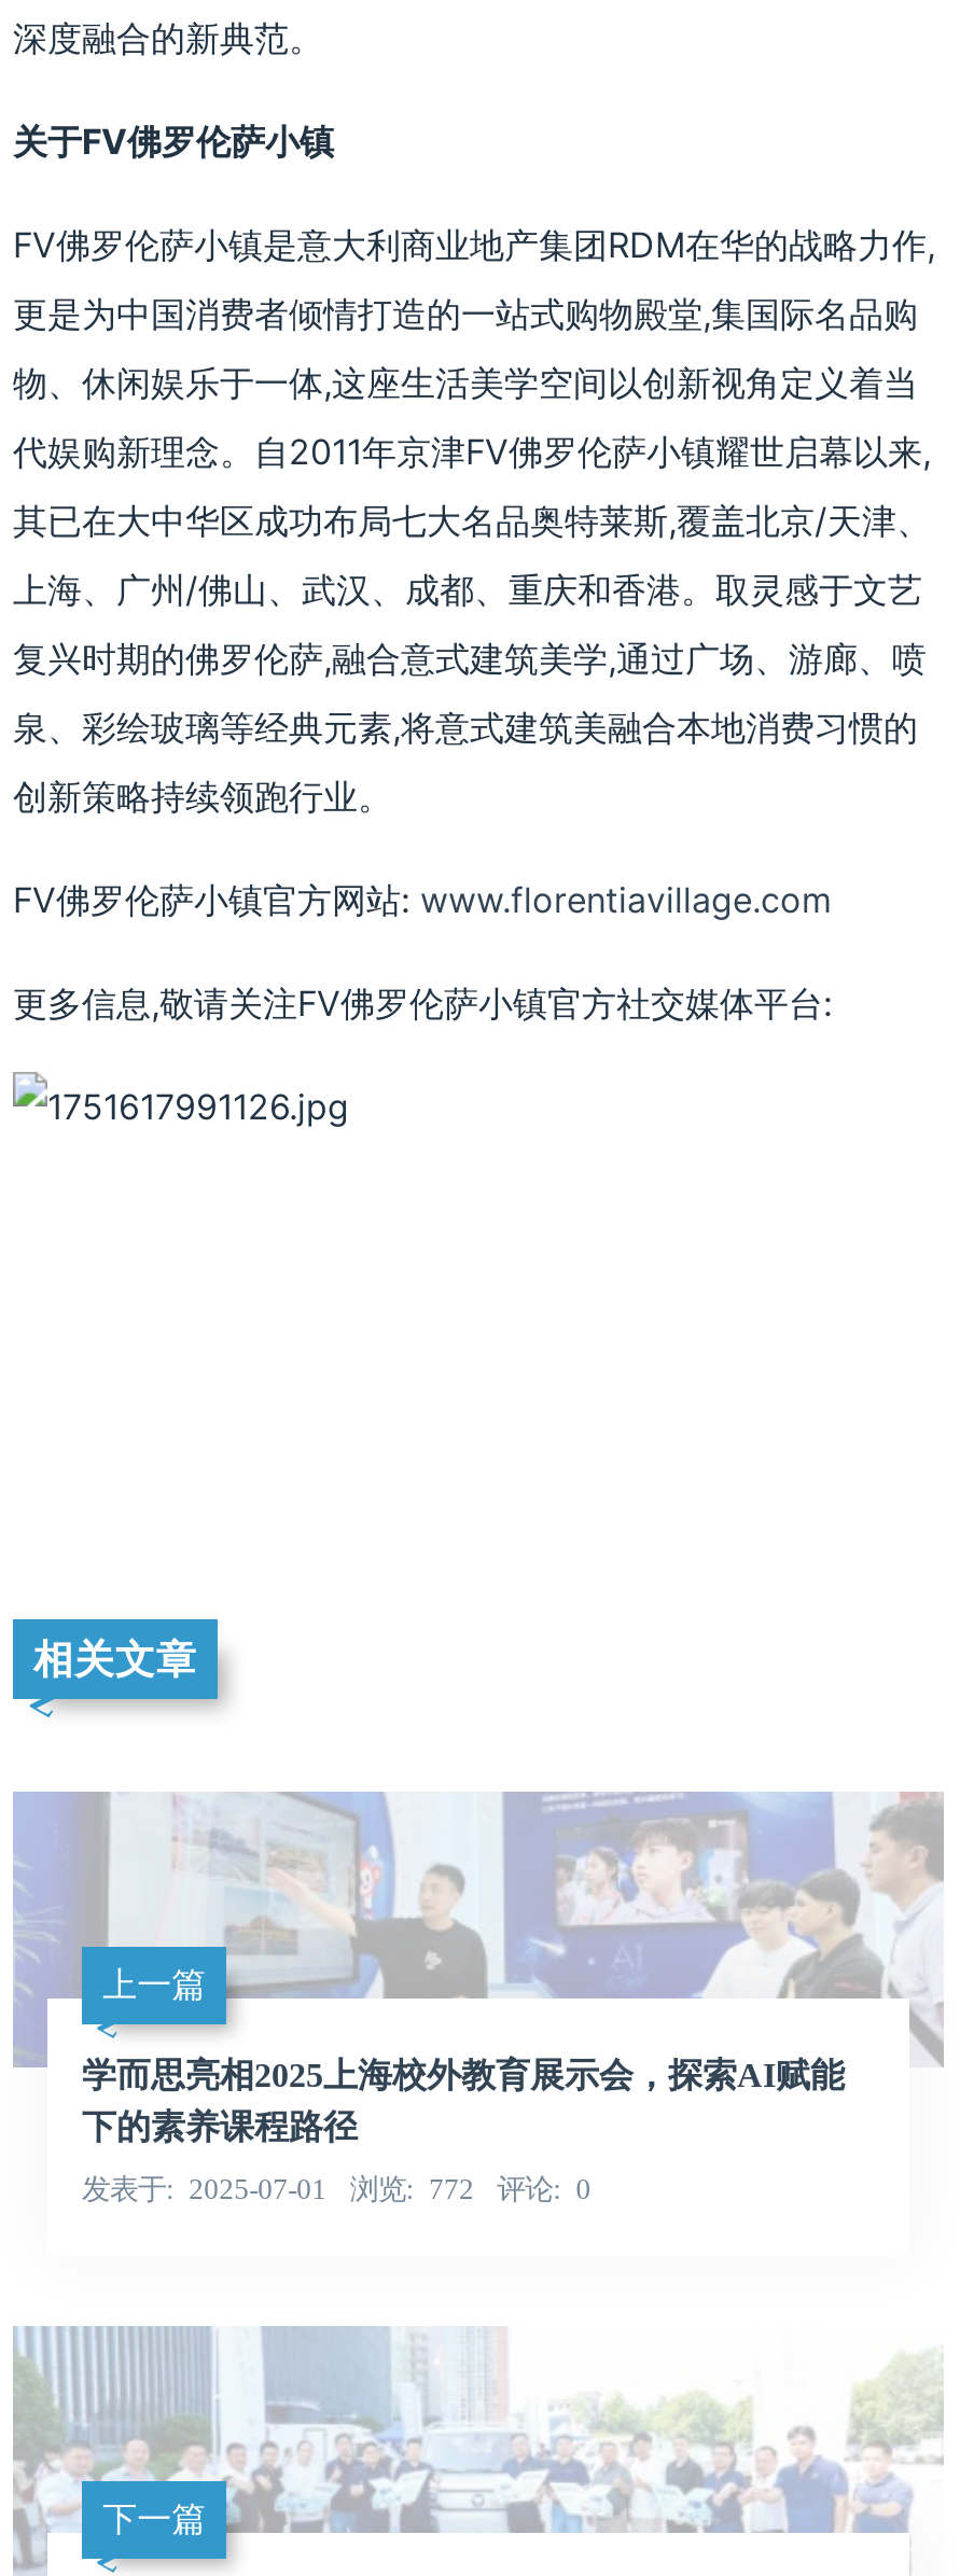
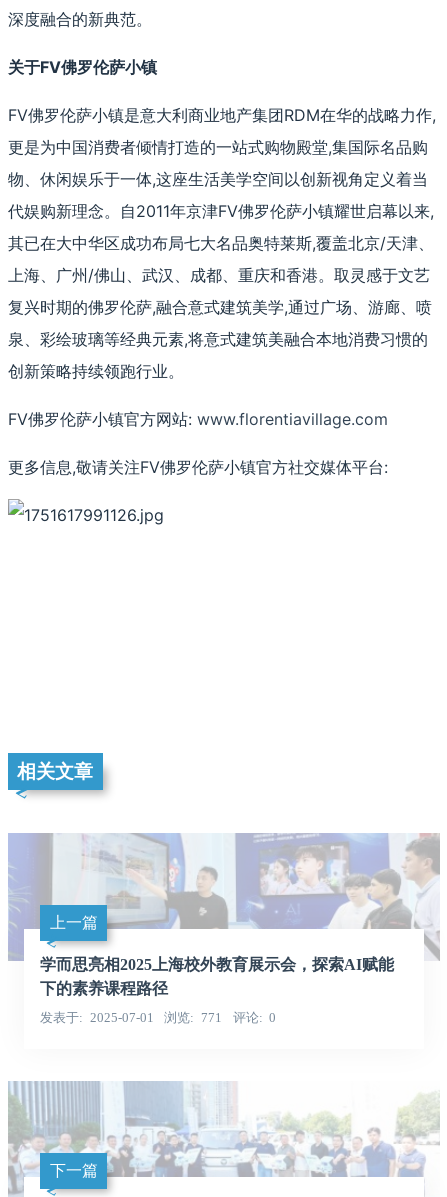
- 发表于 2025-07-01 浏览 772 评论 0
+ 发表于 2025-07-01 浏览 771 评论 0
